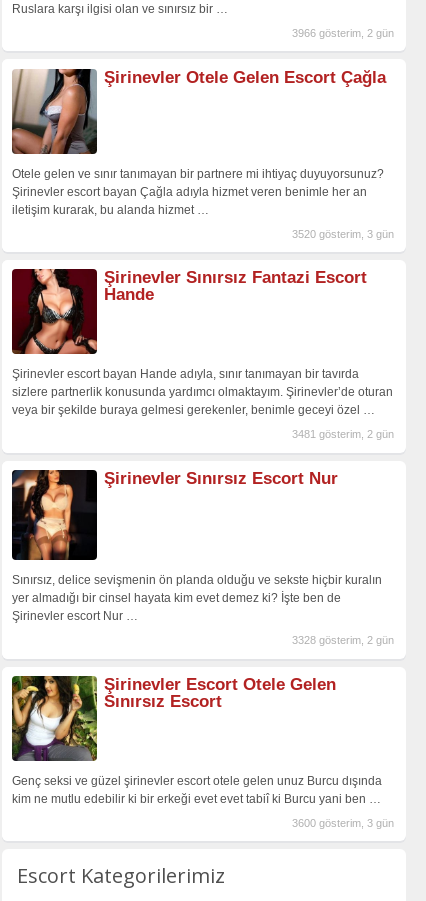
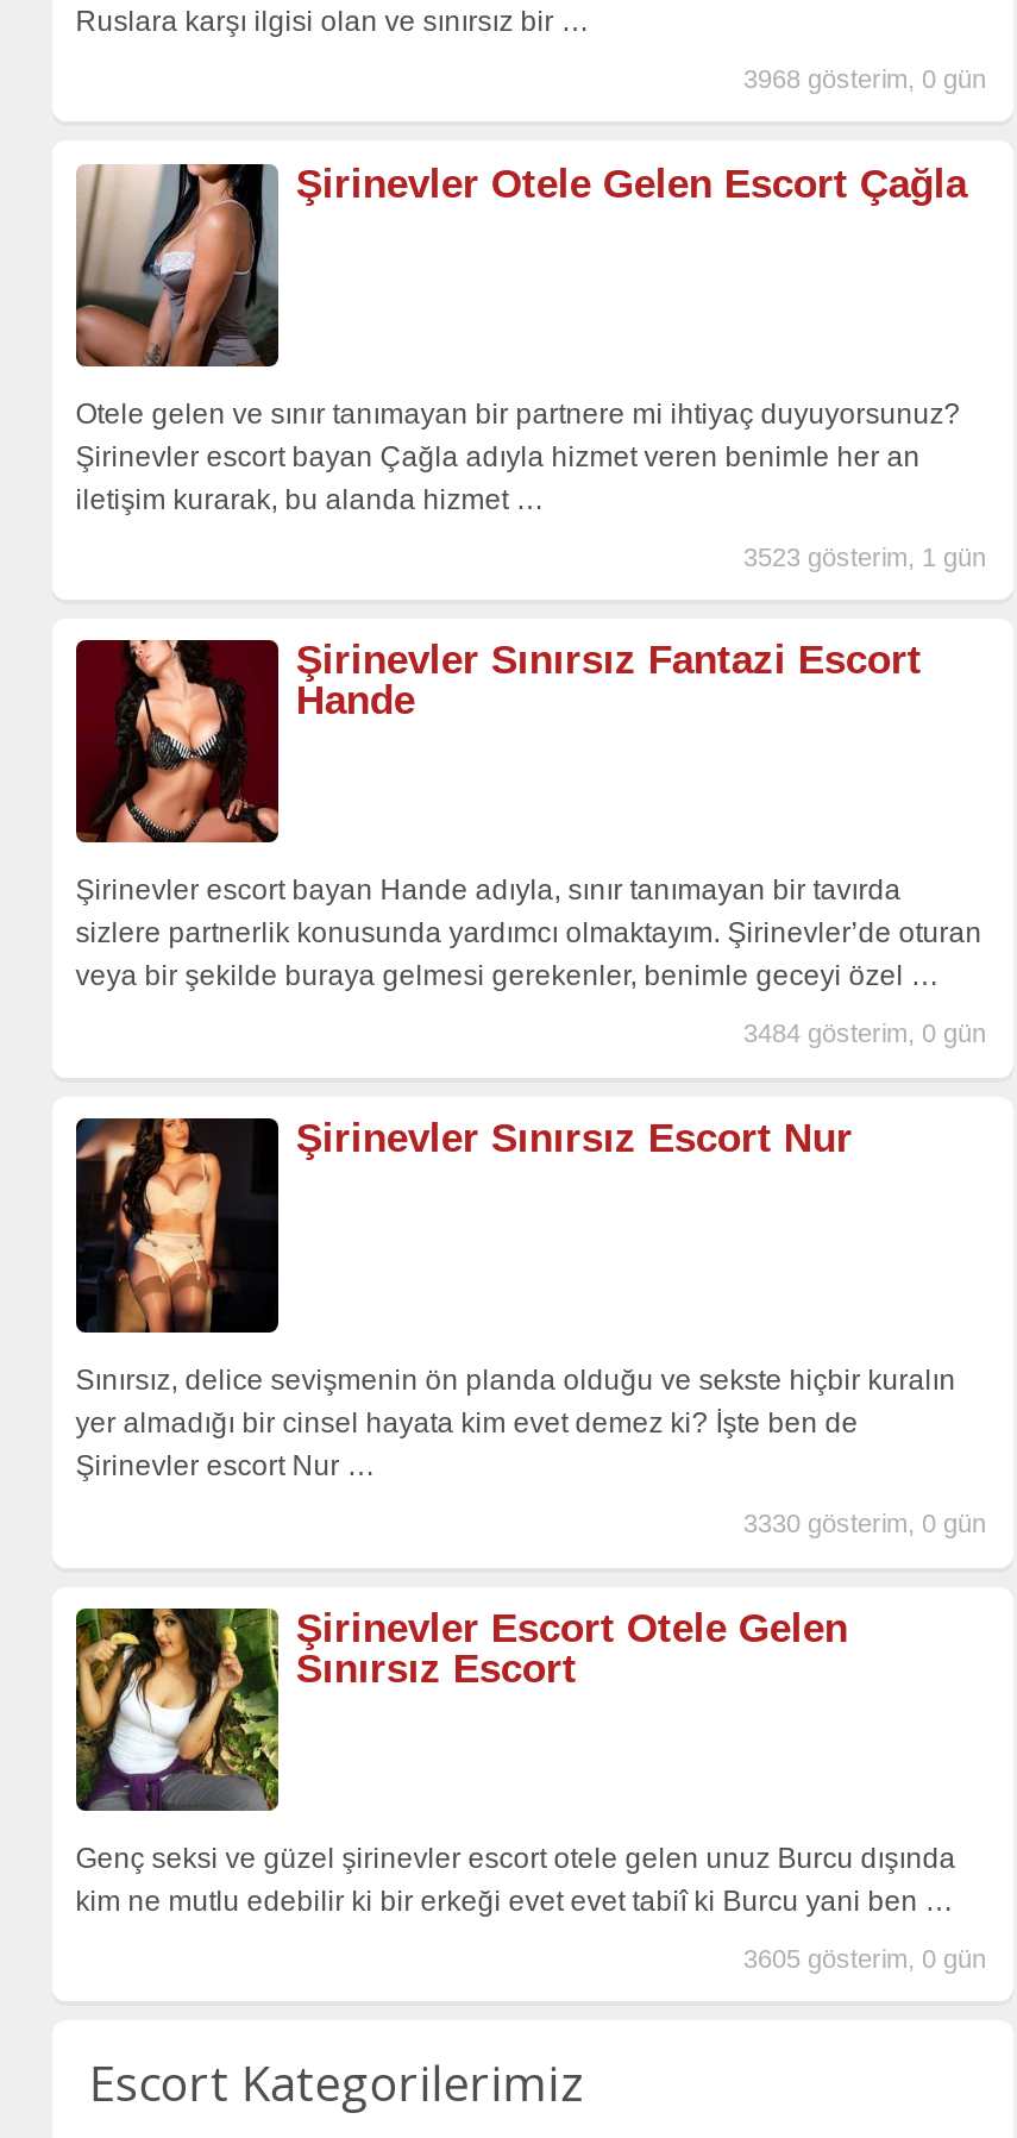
- 3966 gösterim, 2 gün
+ 3968 gösterim, 0 gün

- 3520 gösterim, 3 gün
+ 3523 gösterim, 1 gün

- 3481 gösterim, 2 gün
+ 3484 gösterim, 0 gün

- 3328 gösterim, 2 gün
+ 3330 gösterim, 0 gün

- 3600 gösterim, 3 gün
+ 3605 gösterim, 0 gün
